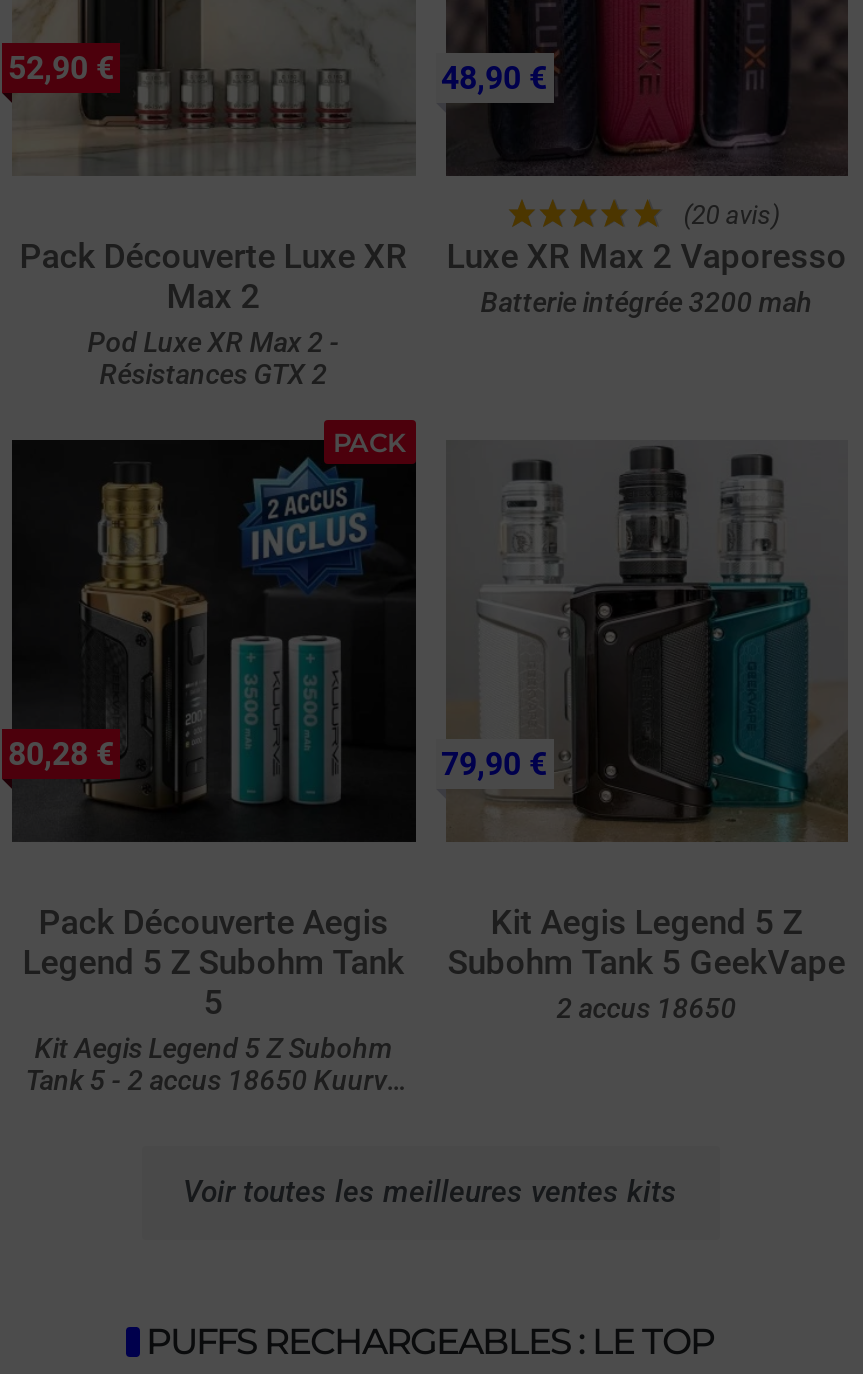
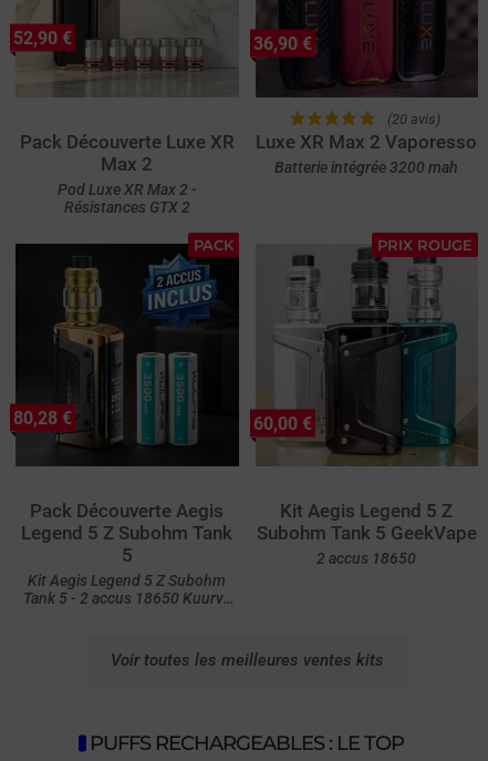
- 48,90 €
+ 36,90 €

+ PRIX ROUGE

- 79,90 €
+ 60,00 €
